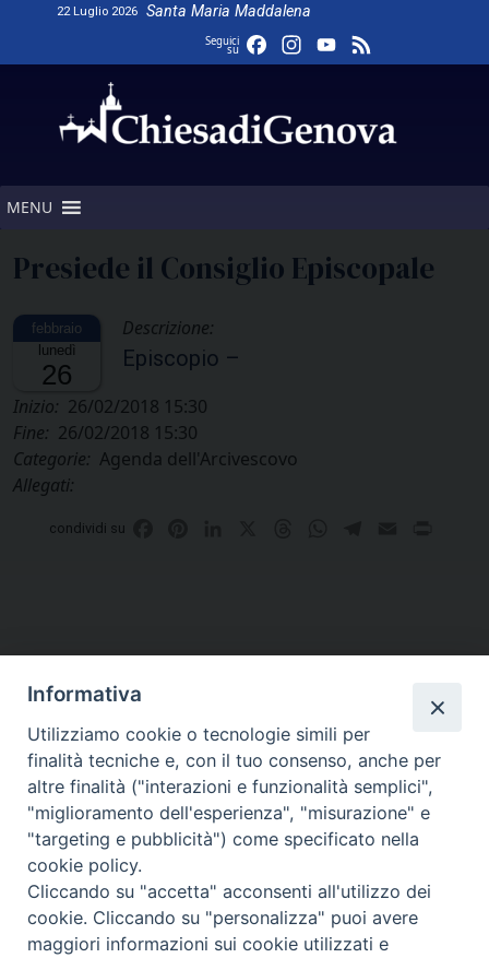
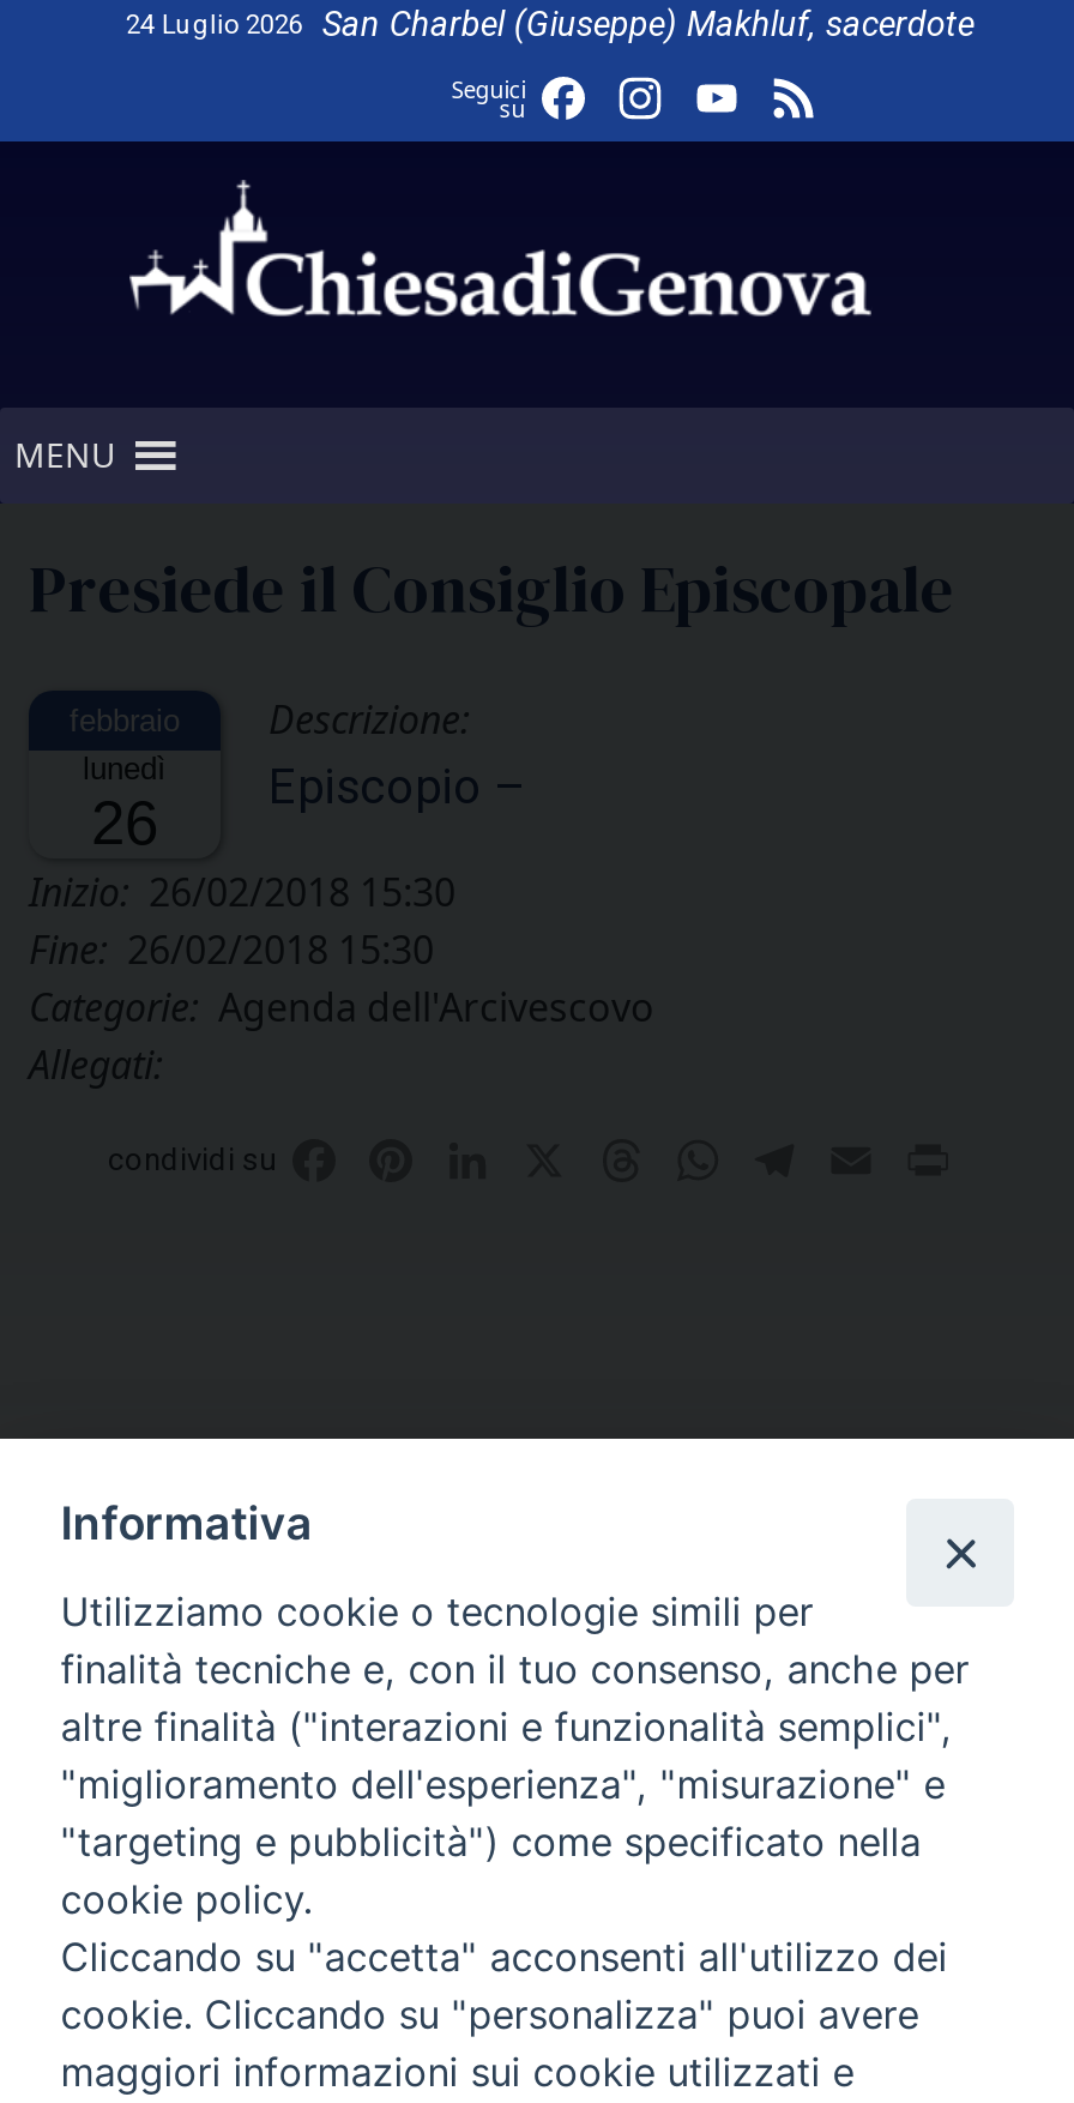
- 22 Luglio 2026
- Santa Maria Maddalena
+ 24 Luglio 2026
+ San Charbel (Giuseppe) Makhluf, sacerdote
